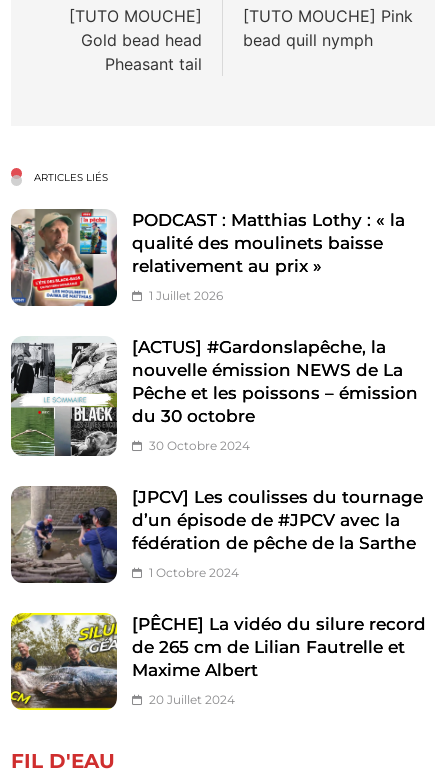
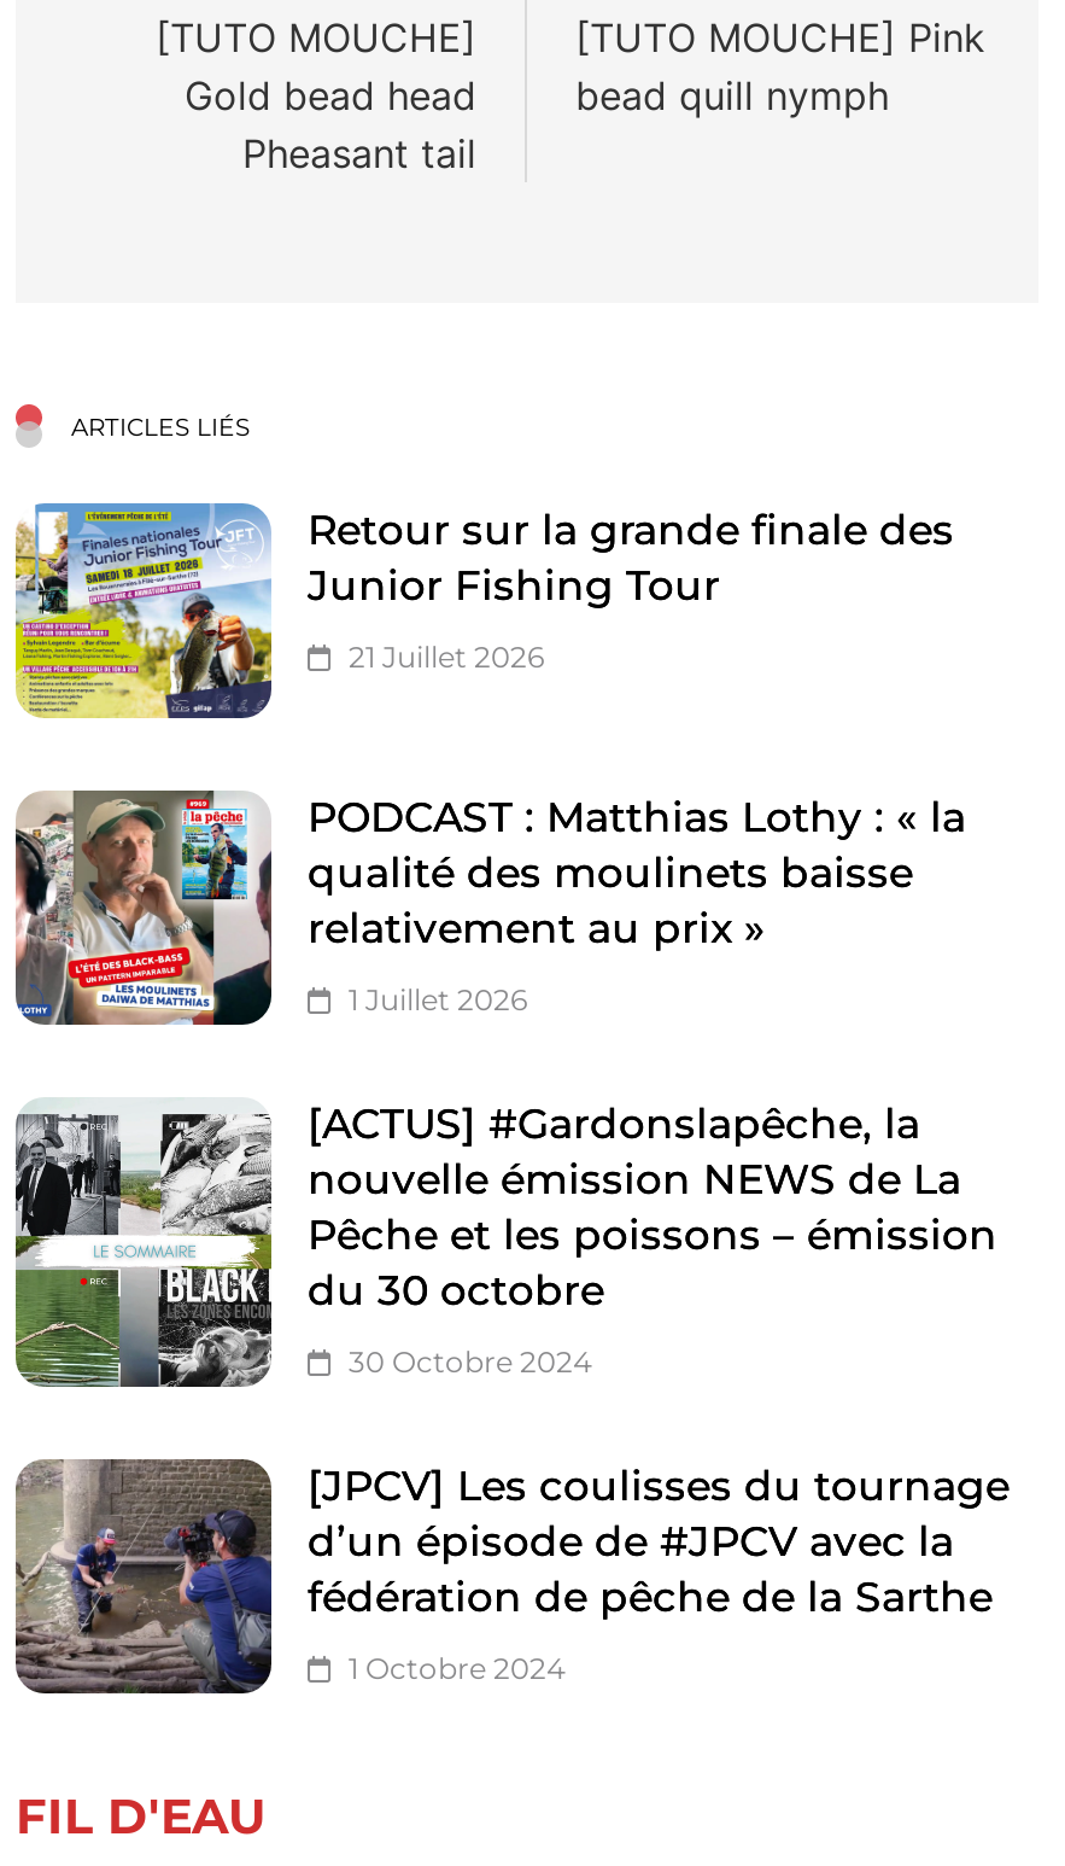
+ [image]
+ Retour sur la grande finale des
+ Junior Fishing Tour
+ 21 Juillet 2026

moved down: [image] | PODCAST : Matthias Lothy : « la | qualité des moulinets baisse | ... | fédération de pêche de la Sarthe | 1 Octobre 2024

- [image]
- [PÊCHE] La vidéo du silure record
- de 265 cm de Lilian Fautrelle et
- Maxime Albert
- 20 Juillet 2024
